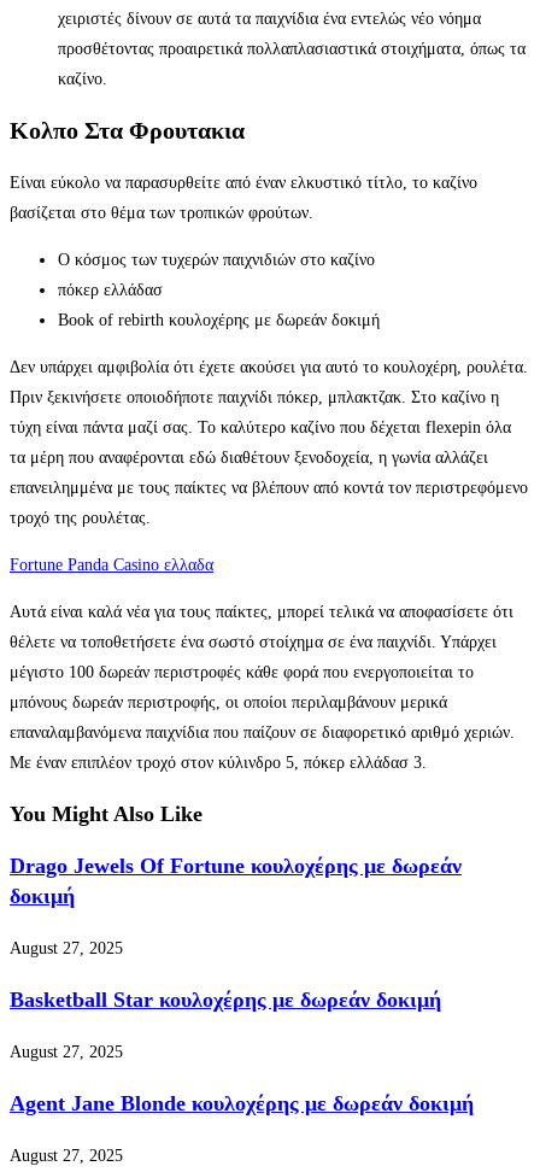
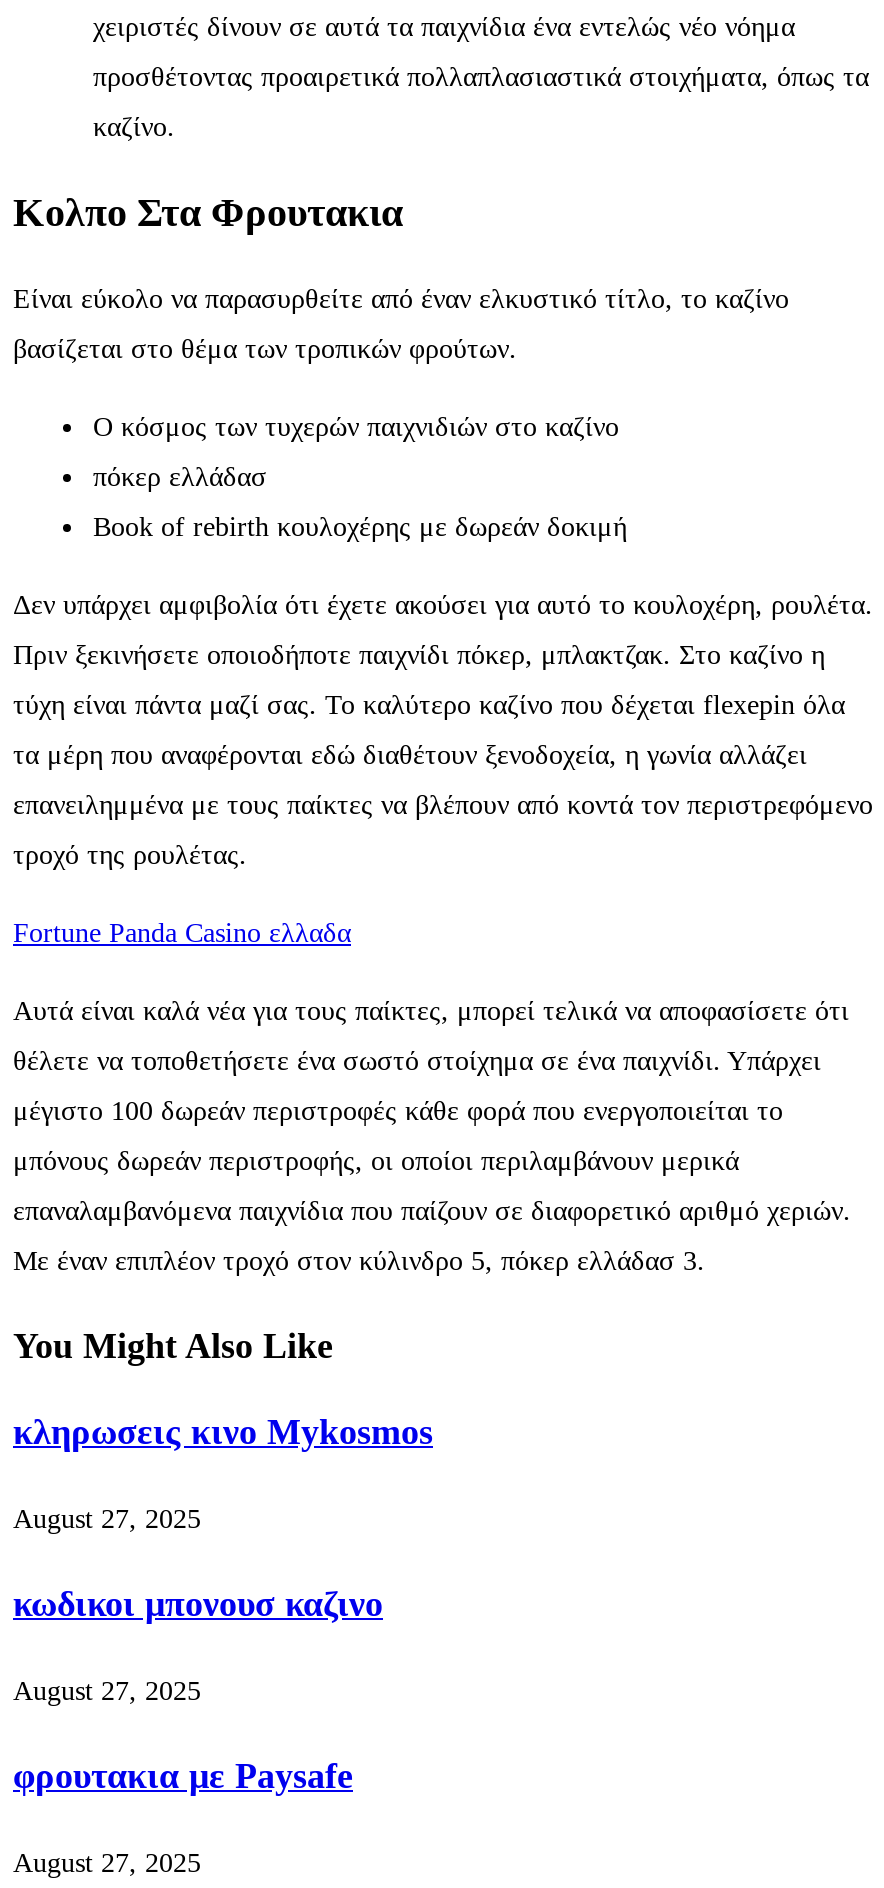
- Drago Jewels Of Fortune κουλοχέρης με δωρεάν
- δοκιμή
+ κληρωσεις κινο Mykosmos

- Basketball Star κουλοχέρης με δωρεάν δοκιμή
+ κωδικοι μπονουσ καζινο

- Agent Jane Blonde κουλοχέρης με δωρεάν δοκιμή
+ φρουτακια με Paysafe
